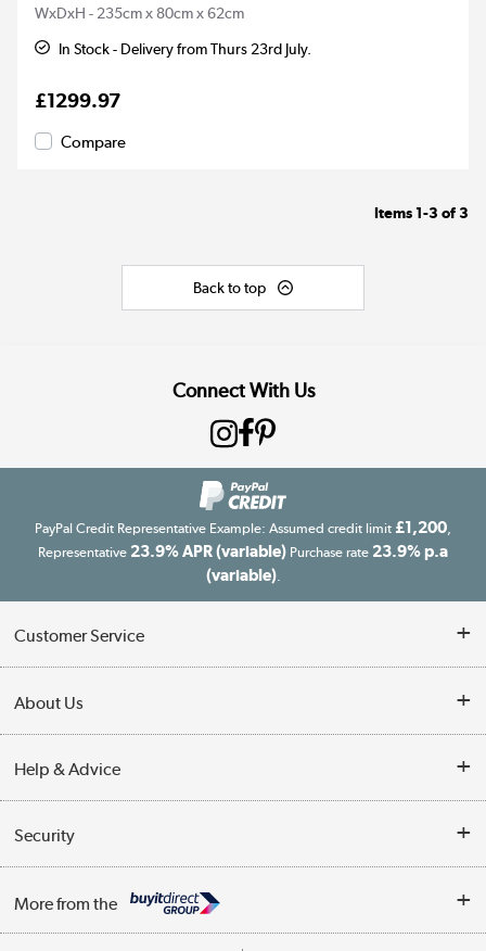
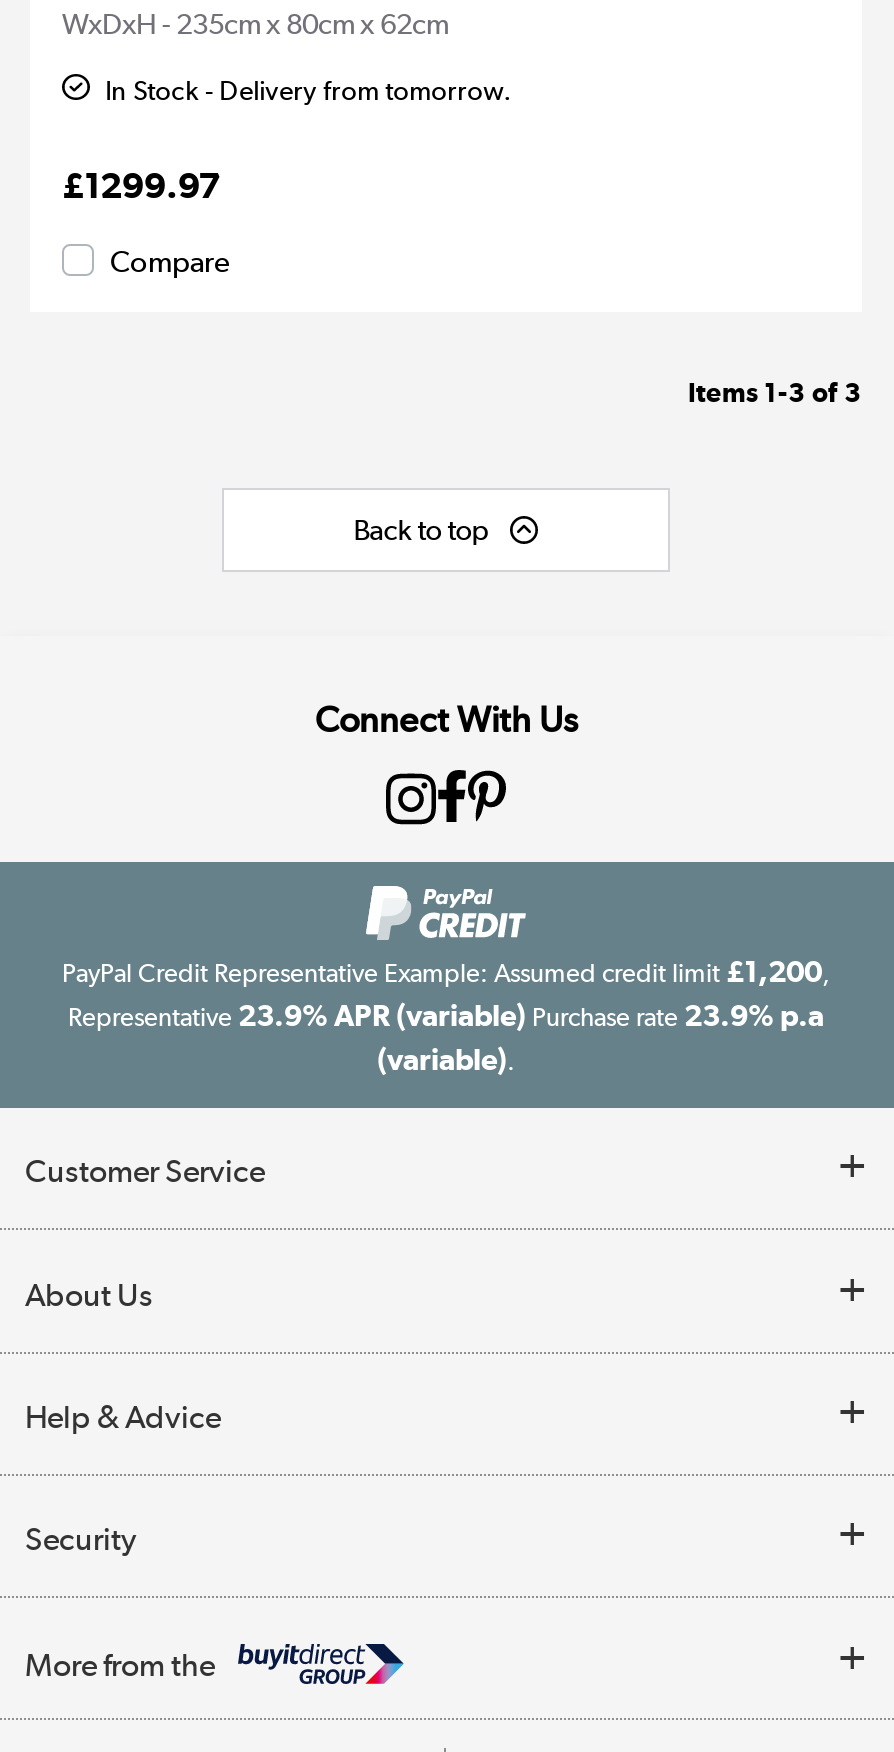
- In Stock - Delivery from Thurs 23rd July.
+ In Stock - Delivery from tomorrow.
